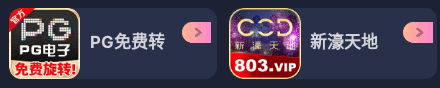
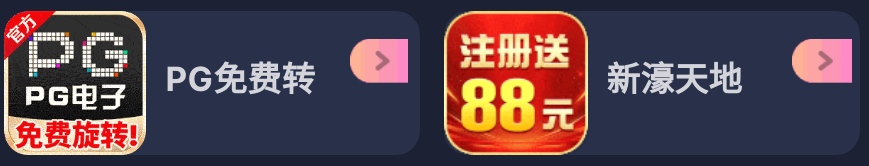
- [image]
+ [image]
